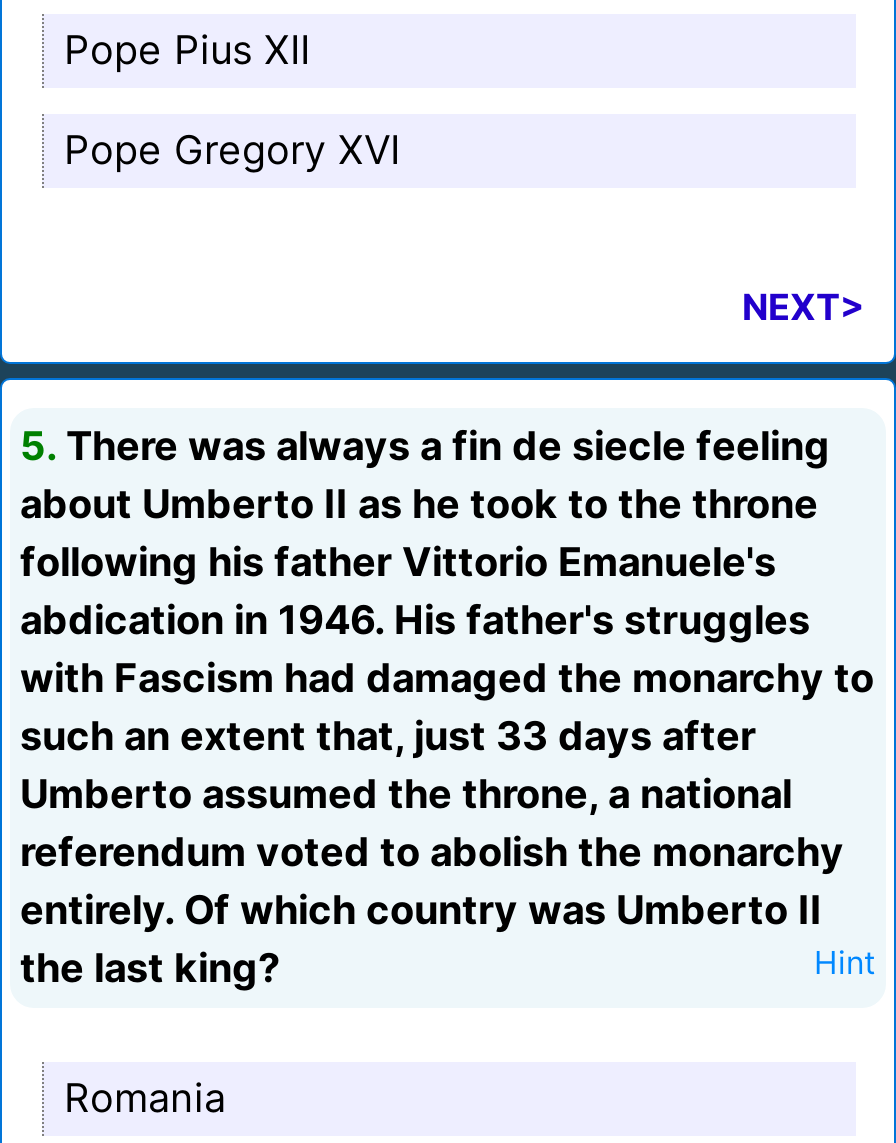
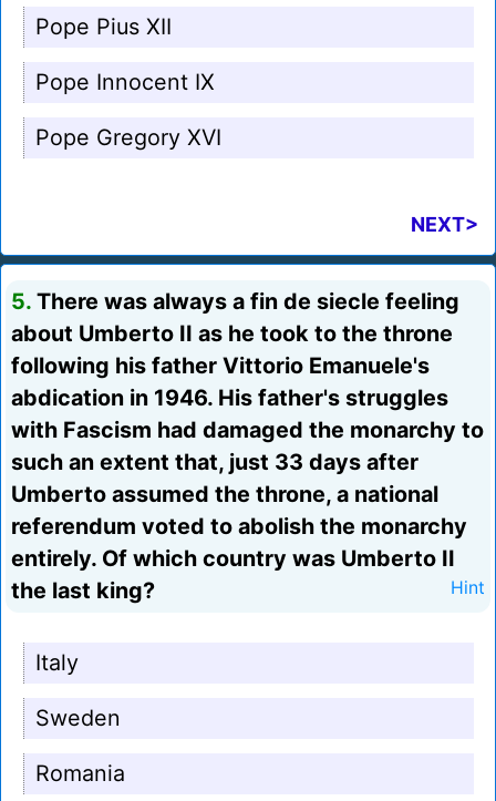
+ Pope Innocent IX

+ Italy
+ Sweden
